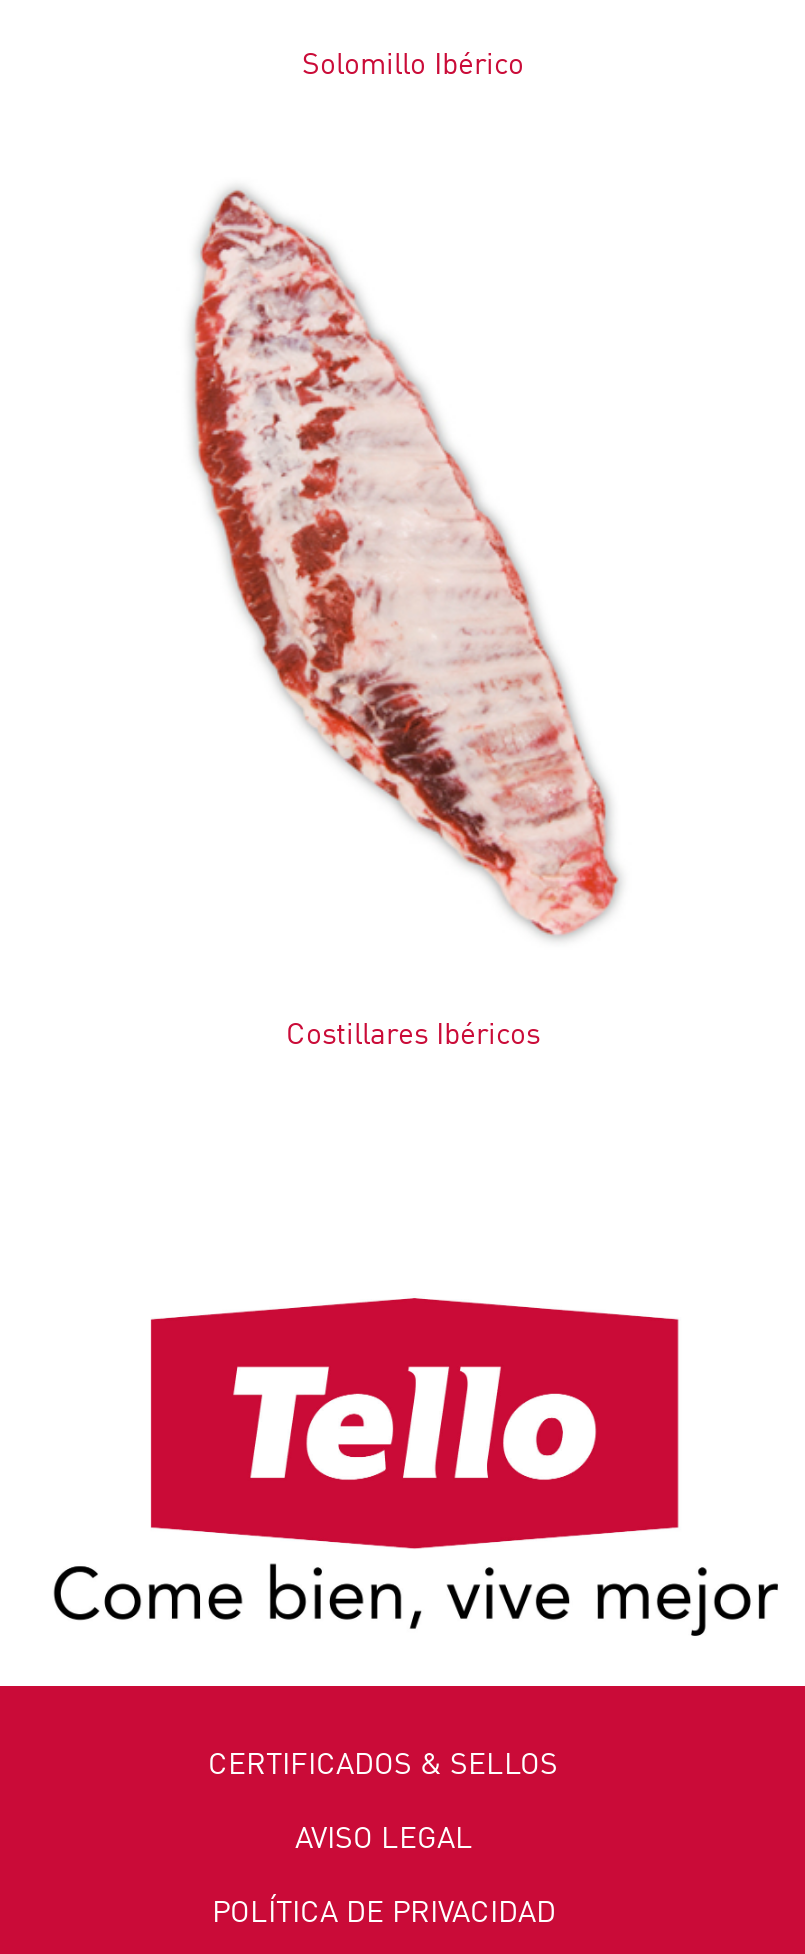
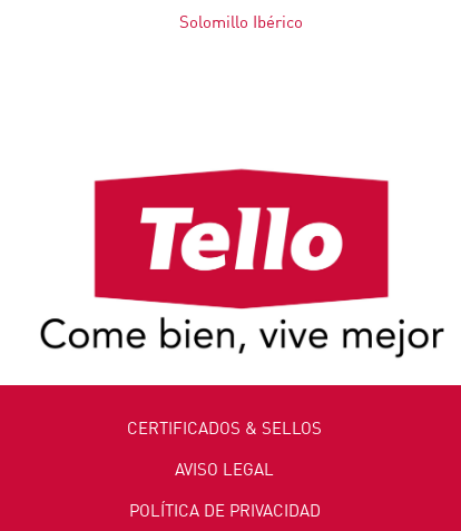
- [image]

- Costillares Ibéricos
